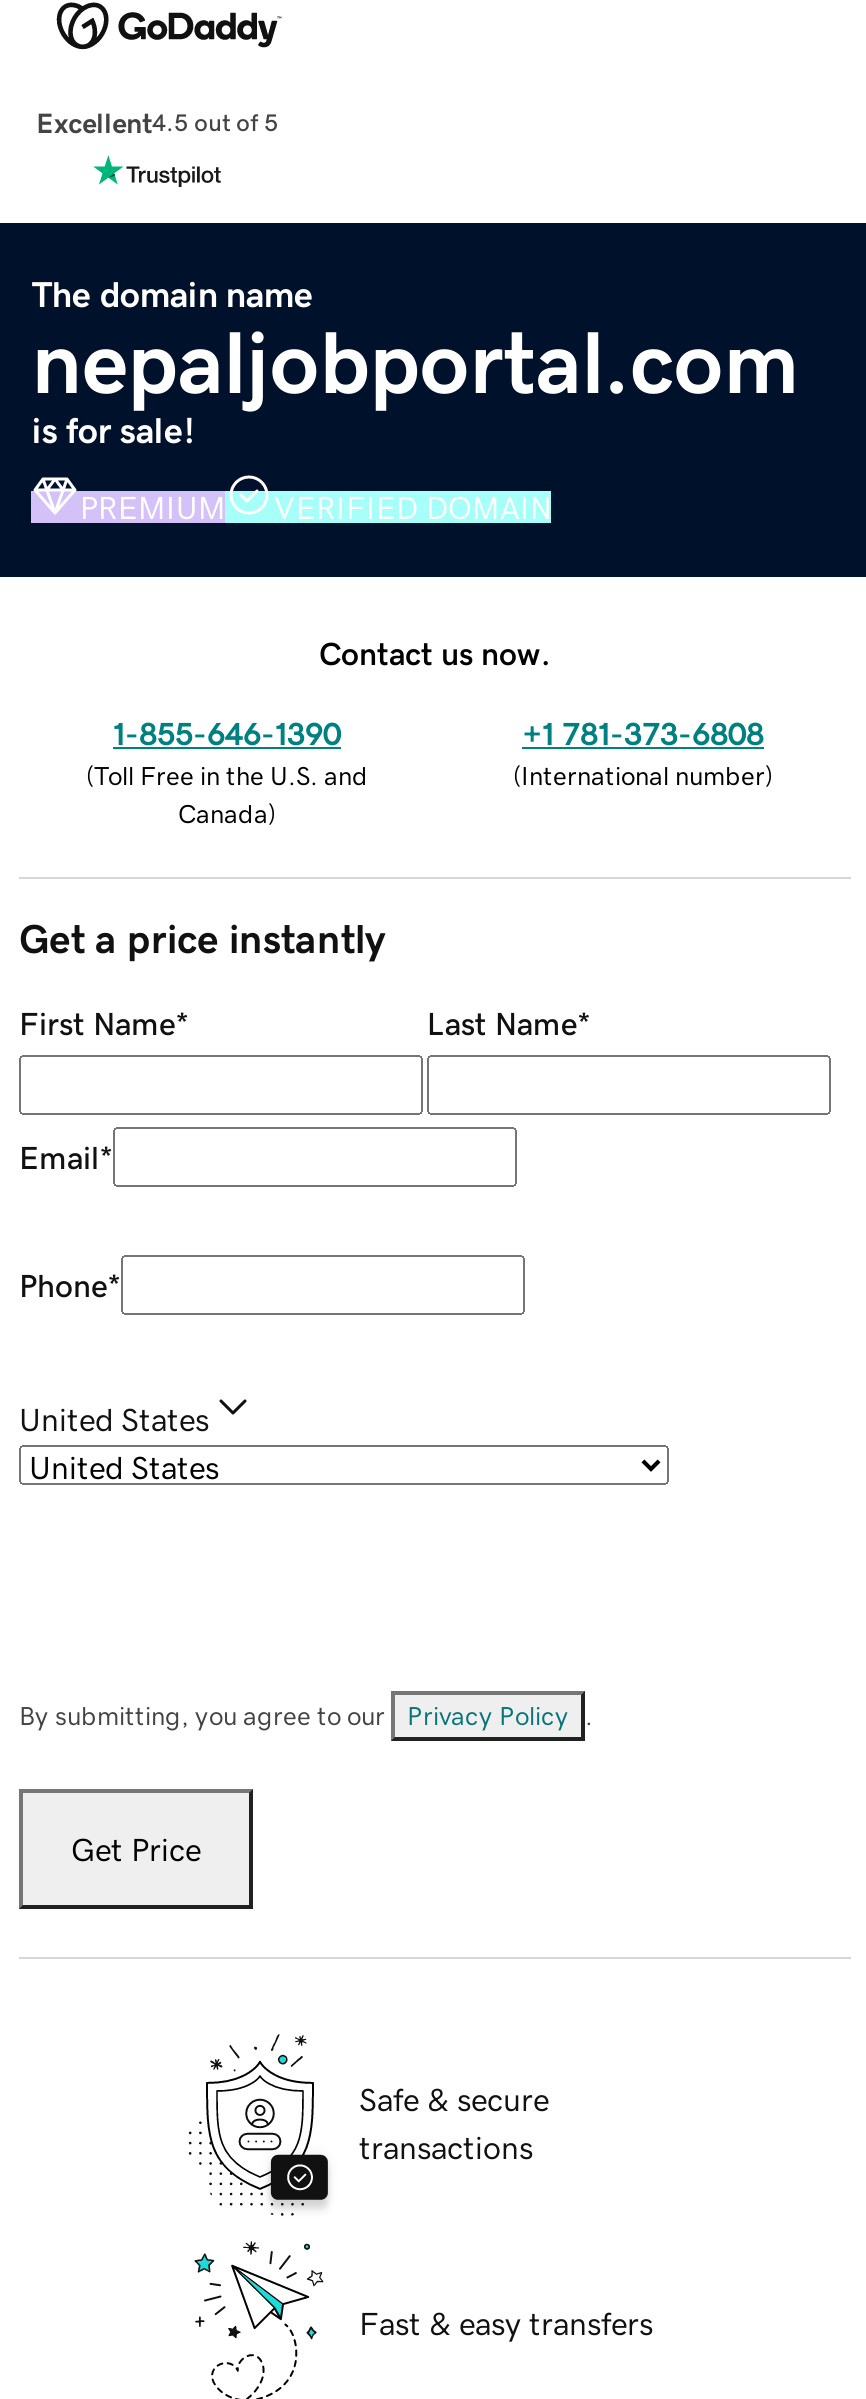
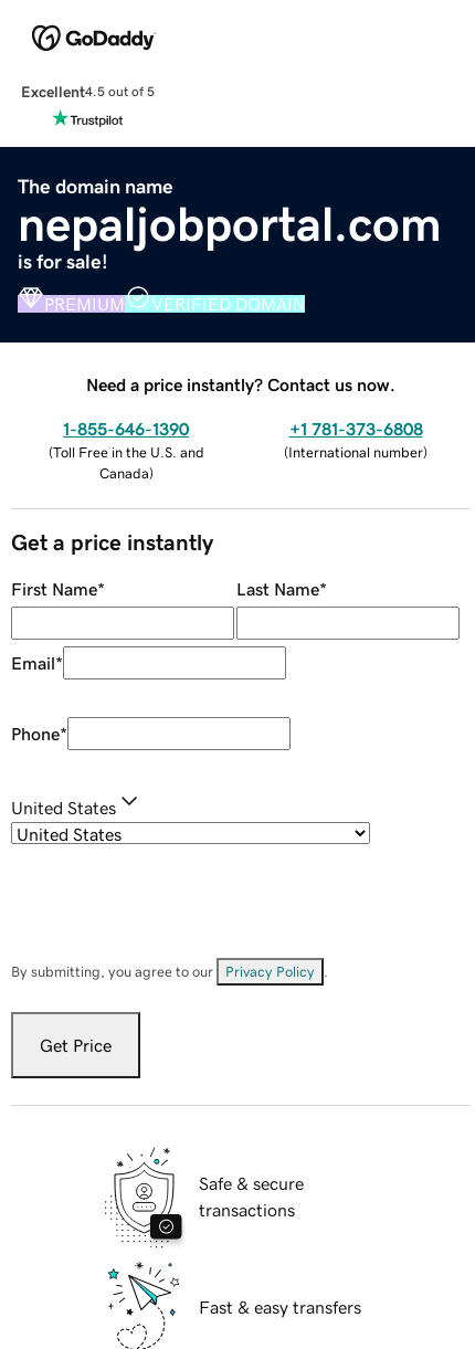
- Contact us now.
+ Need a price instantly? Contact us now.
